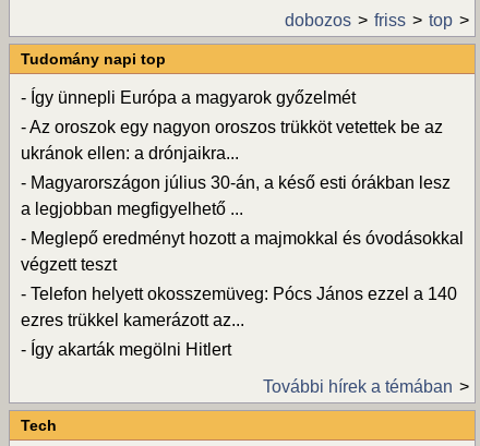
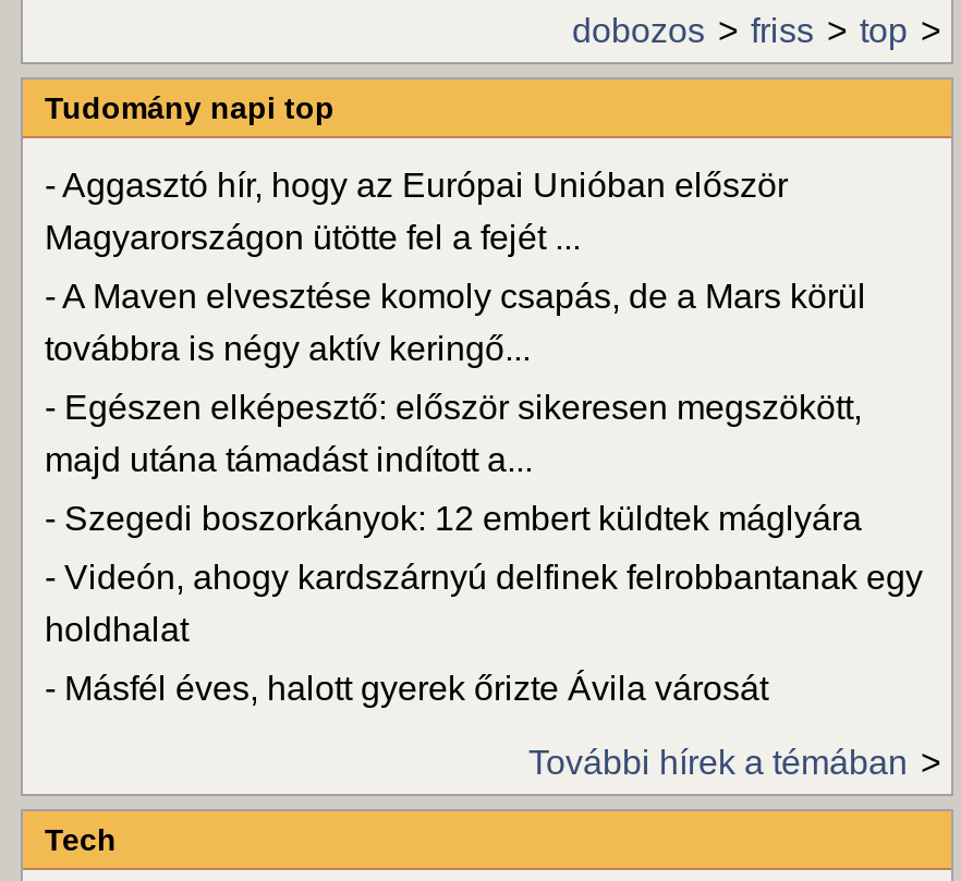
- - Így ünnepli Európa a magyarok győzelmét
+ - Aggasztó hír, hogy az Európai Unióban először
+ Magyarországon ütötte fel a fejét ...

- - Az oroszok egy nagyon oroszos trükköt vetettek be az
- ukránok ellen: a drónjaikra...
+ - A Maven elvesztése komoly csapás, de a Mars körül
+ továbbra is négy aktív keringő...

- - Magyarországon július 30-án, a késő esti órákban lesz
- a legjobban megfigyelhető ...
+ - Egészen elképesztő: először sikeresen megszökött,
+ majd utána támadást indított a...

- - Meglepő eredményt hozott a majmokkal és óvodásokkal
- végzett teszt
+ - Szegedi boszorkányok: 12 embert küldtek máglyára

- - Telefon helyett okosszemüveg: Pócs János ezzel a 140
- ezres trükkel kamerázott az...
+ - Videón, ahogy kardszárnyú delfinek felrobbantanak egy
+ holdhalat

- - Így akarták megölni Hitlert
+ - Másfél éves, halott gyerek őrizte Ávila városát
